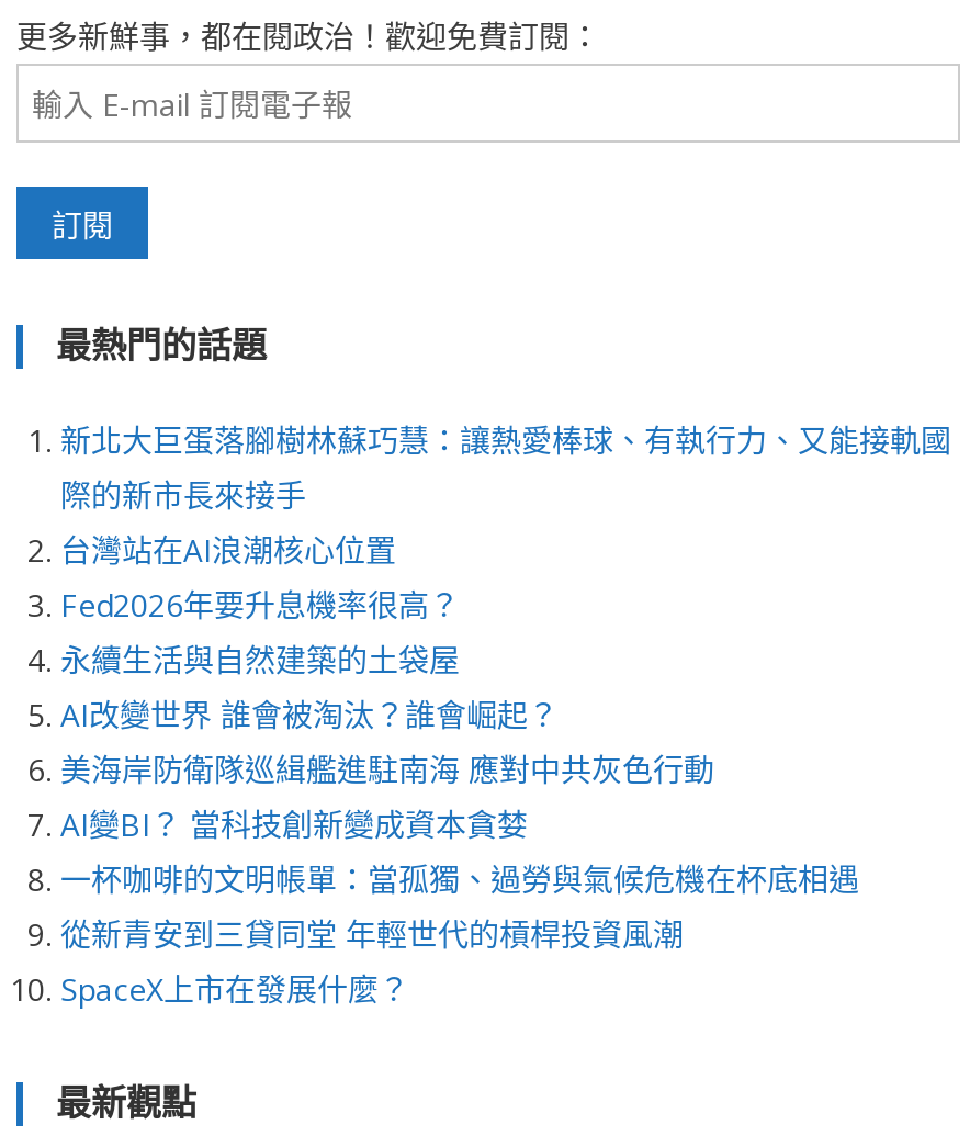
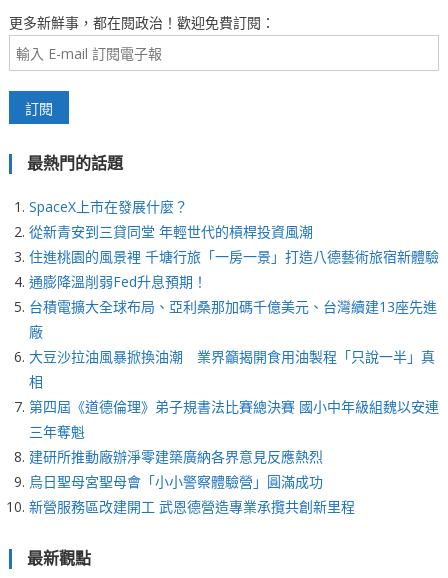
- 新北大巨蛋落腳樹林蘇巧慧：讓熱愛棒球、有執行力、又能接軌國
- 際的新市長來接手
- 台灣站在AI浪潮核心位置
- Fed2026年要升息機率很高？
- 永續生活與自然建築的土袋屋
- AI改變世界 誰會被淘汰？誰會崛起？
- 美海岸防衛隊巡緝艦進駐南海 應對中共灰色行動
- AI變BI？ 當科技創新變成資本貪婪
- 一杯咖啡的文明帳單：當孤獨、過勞與氣候危機在杯底相遇

moved down: 從新青安到三貸同堂 年輕世代的槓桿投資風潮

moved up: SpaceX上市在發展什麼？

+ 住進桃園的風景裡 千塘行旅「一房一景」打造八德藝術旅宿新體驗
+ 通膨降溫削弱Fed升息預期！
+ 台積電擴大全球布局、亞利桑那加碼千億美元、台灣續建13座先進
+ 廠
+ 大豆沙拉油風暴掀換油潮 業界籲揭開食用油製程「只說一半」真
+ 相
+ 第四屆《道德倫理》弟子規書法比賽總決賽 國小中年級組魏以安連
+ 三年奪魁
+ 建研所推動廠辦淨零建築廣納各界意見反應熱烈
+ 烏日聖母宮聖母會「小小警察體驗營」圓滿成功
+ 新營服務區改建開工 武恩德營造專業承攬共創新里程
